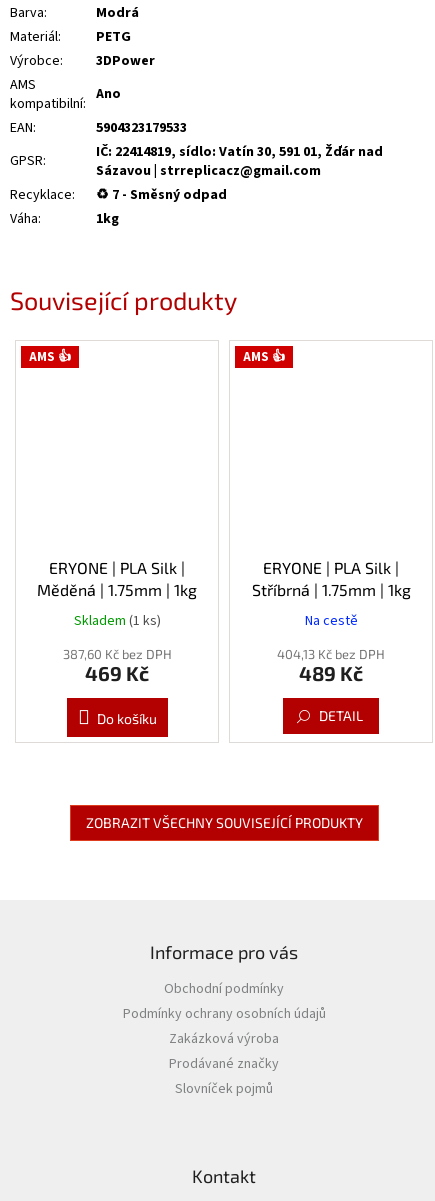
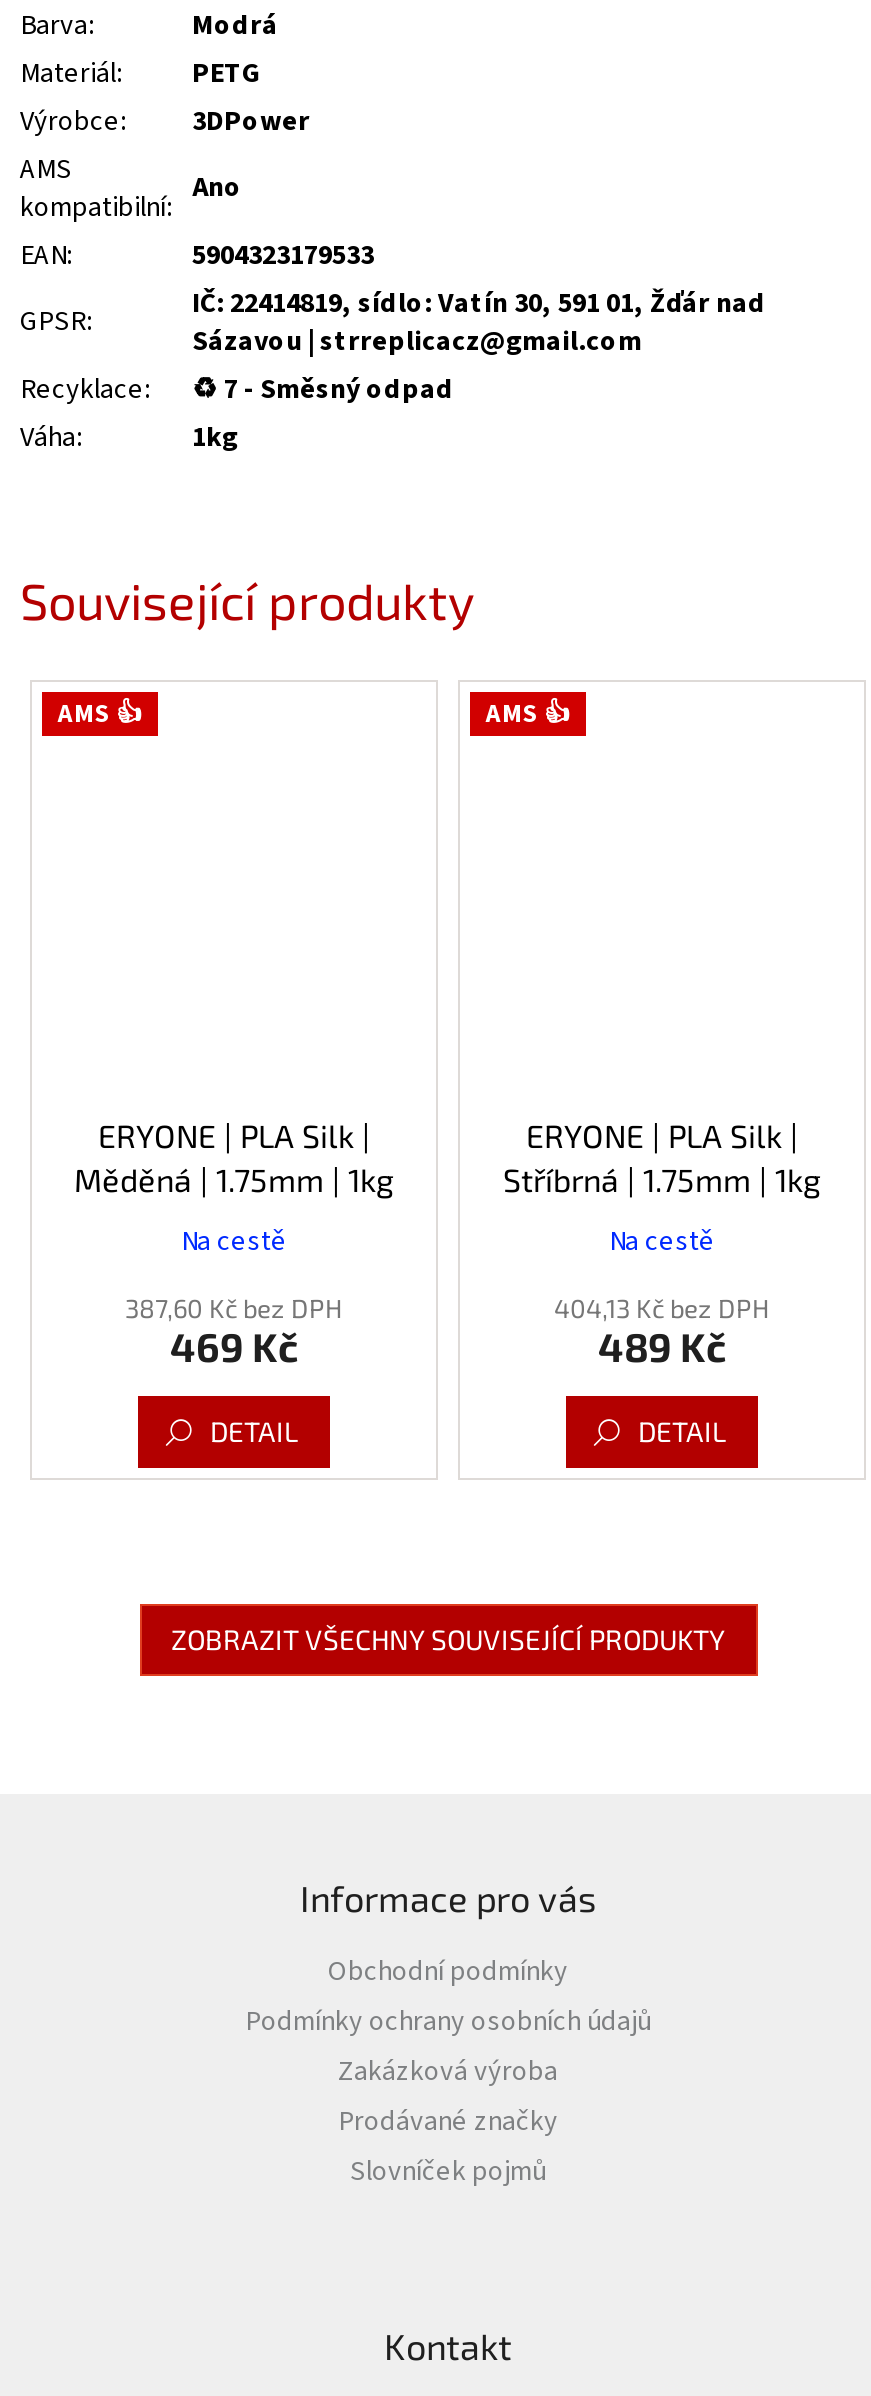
- Skladem (1 ks)
+ Na cestě

- Do košíku
+ DETAIL
